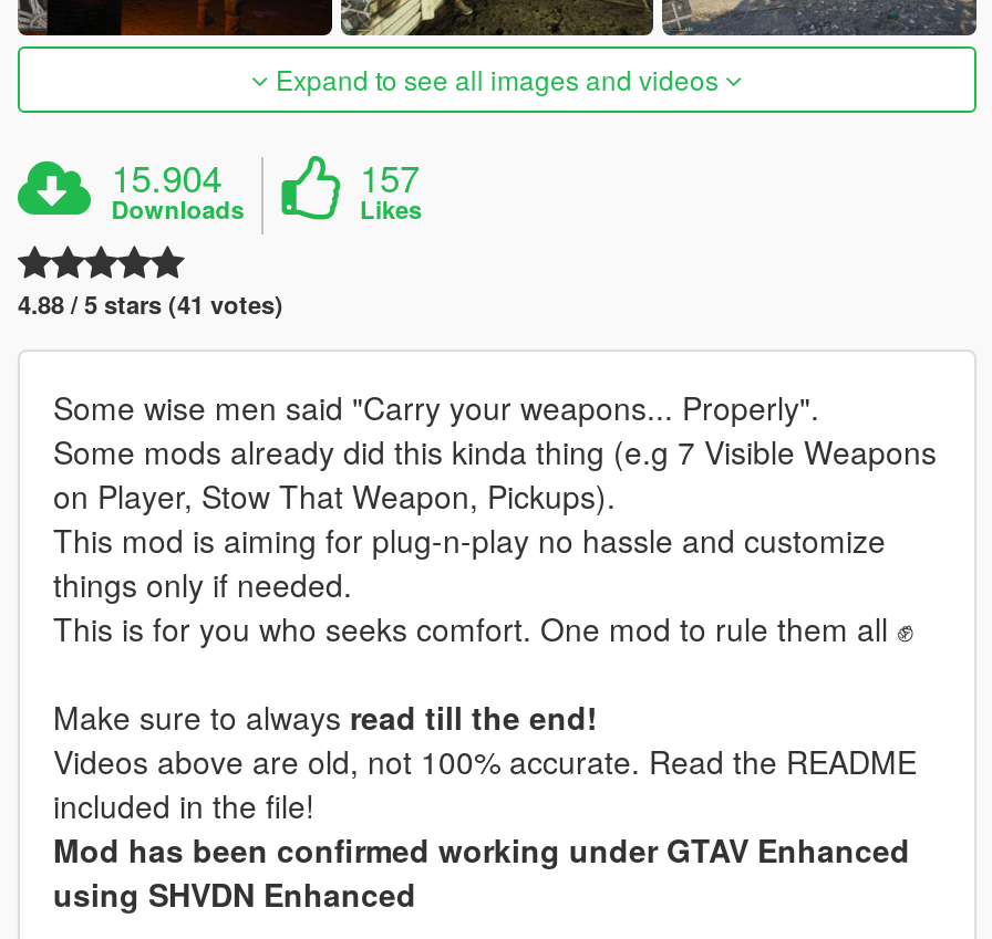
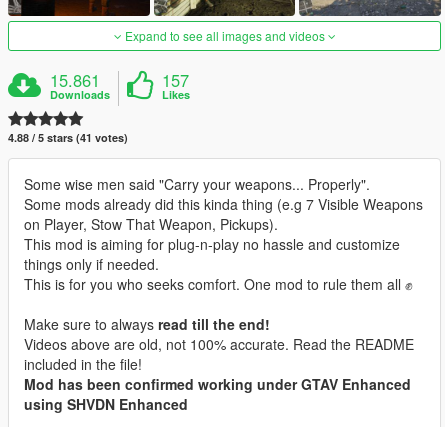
- 15.904
+ 15.861
